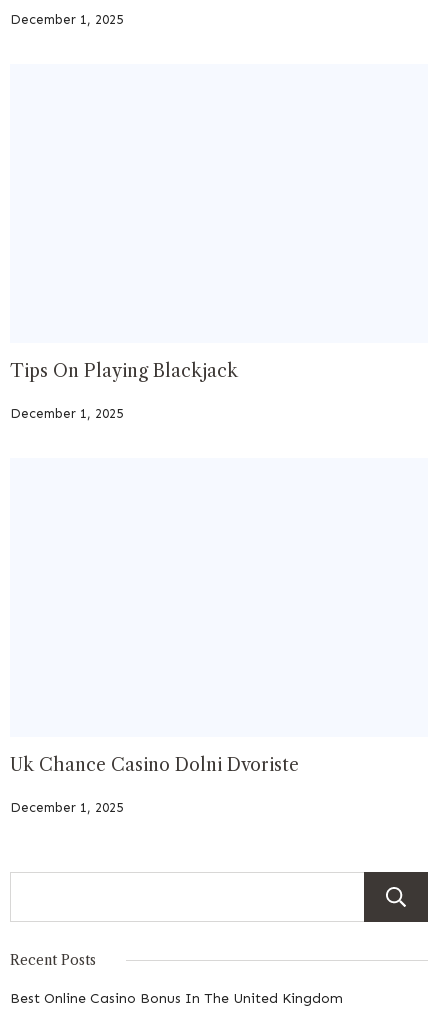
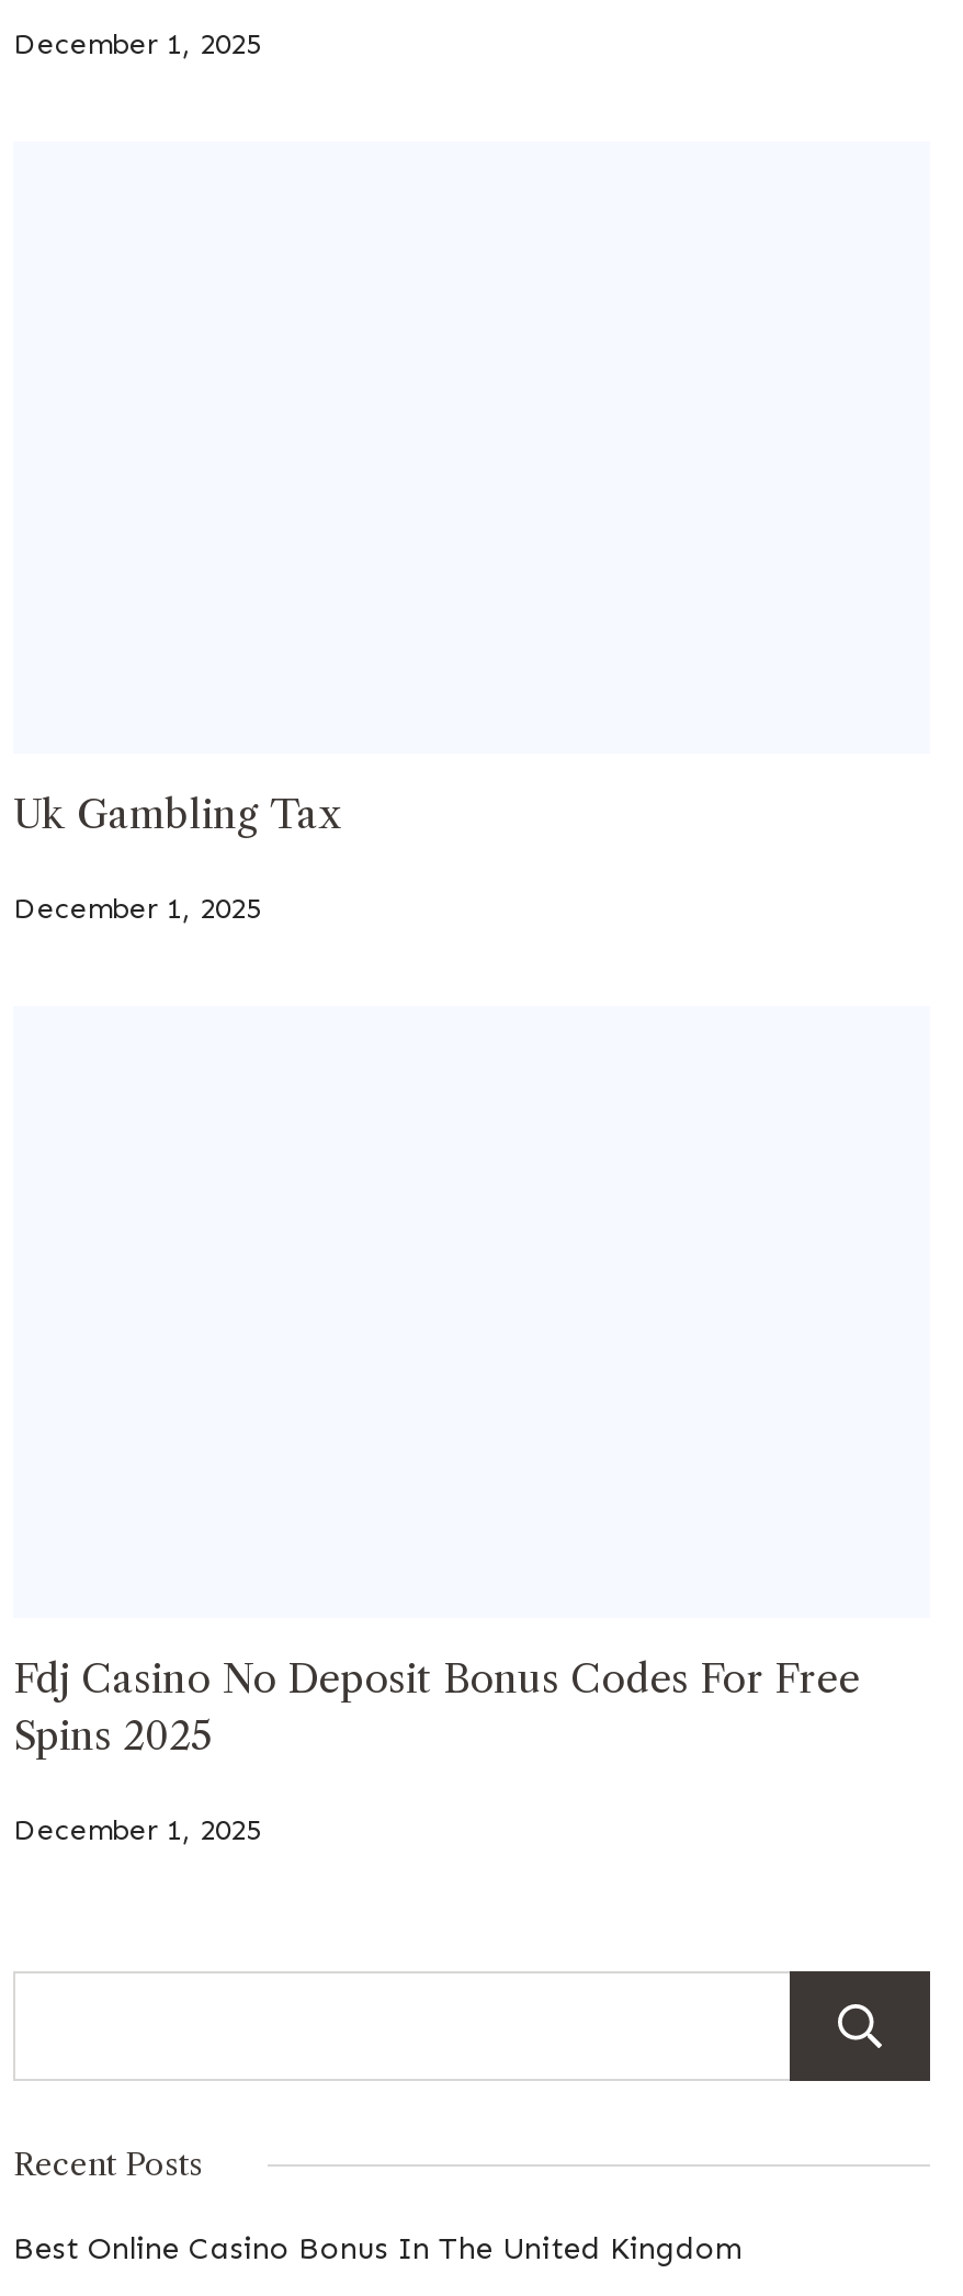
- Tips On Playing Blackjack
+ Uk Gambling Tax

- Uk Chance Casino Dolni Dvoriste
+ Fdj Casino No Deposit Bonus Codes For Free
+ Spins 2025
